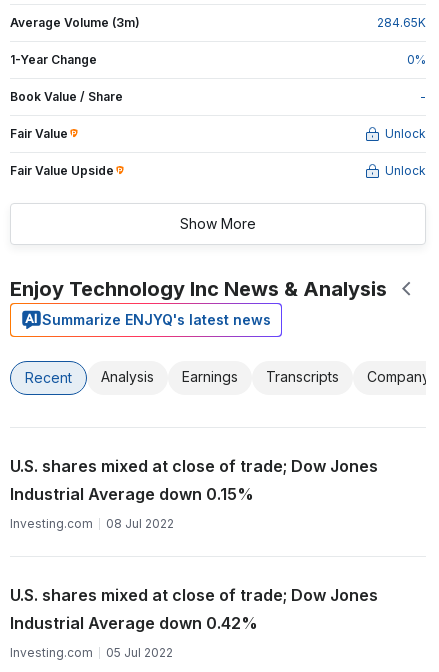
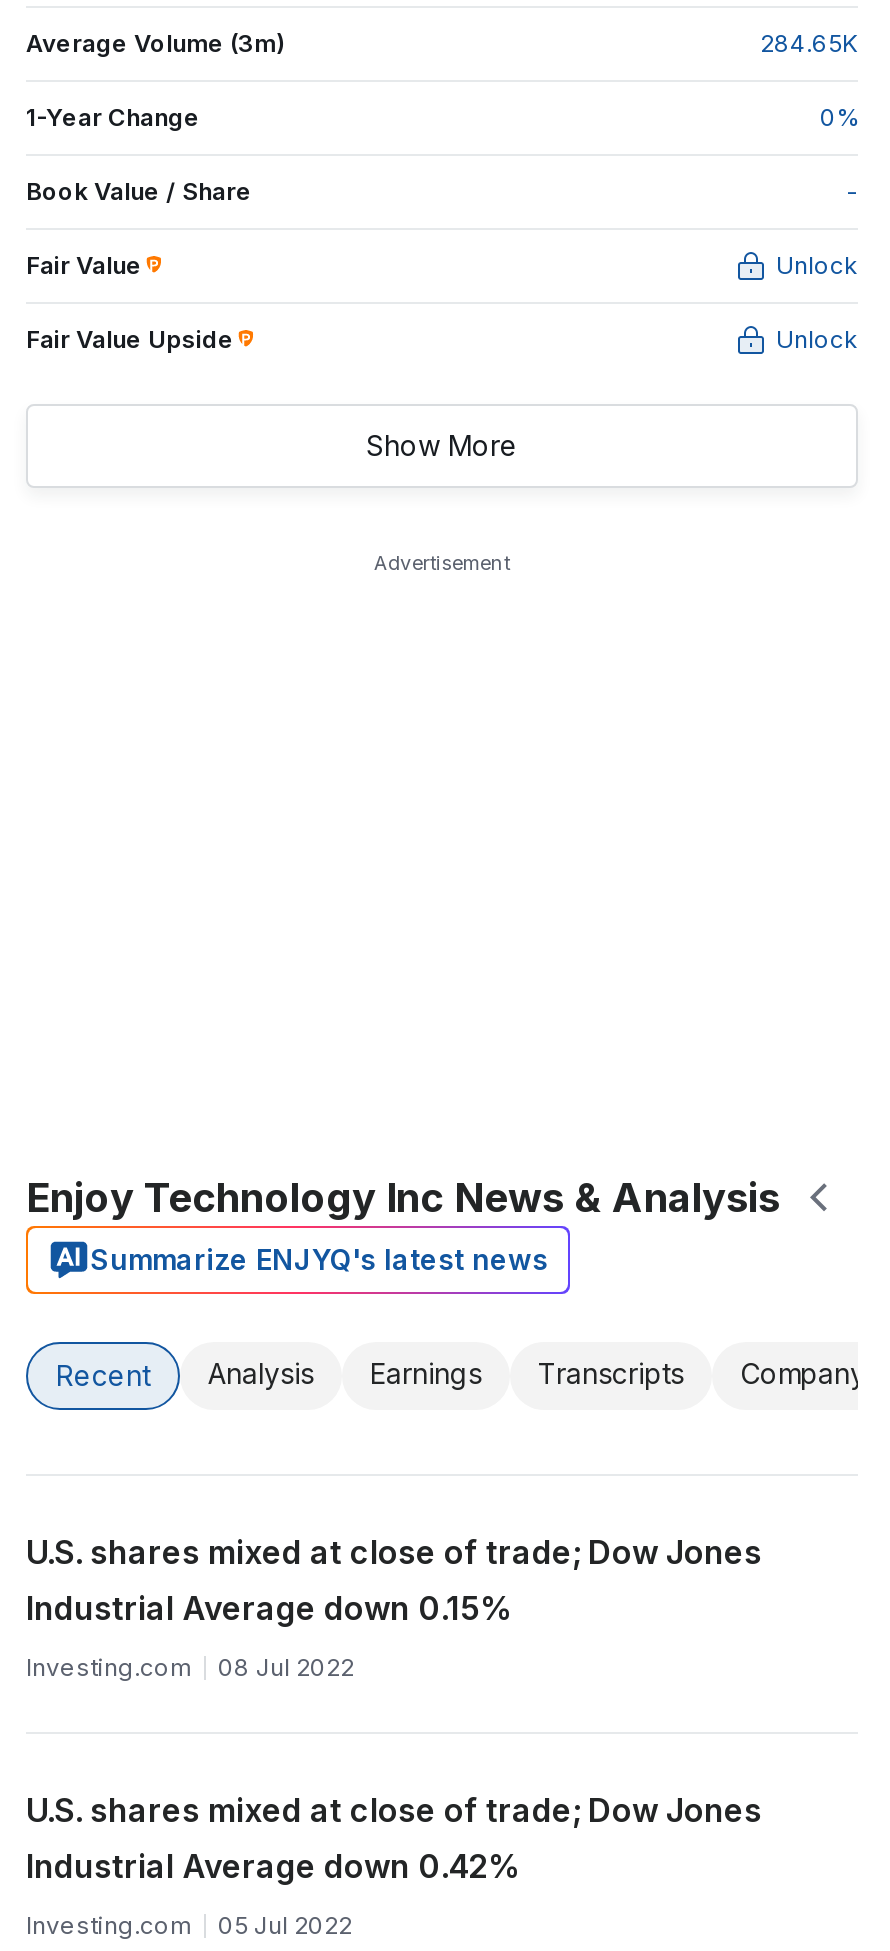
+ Advertisement
